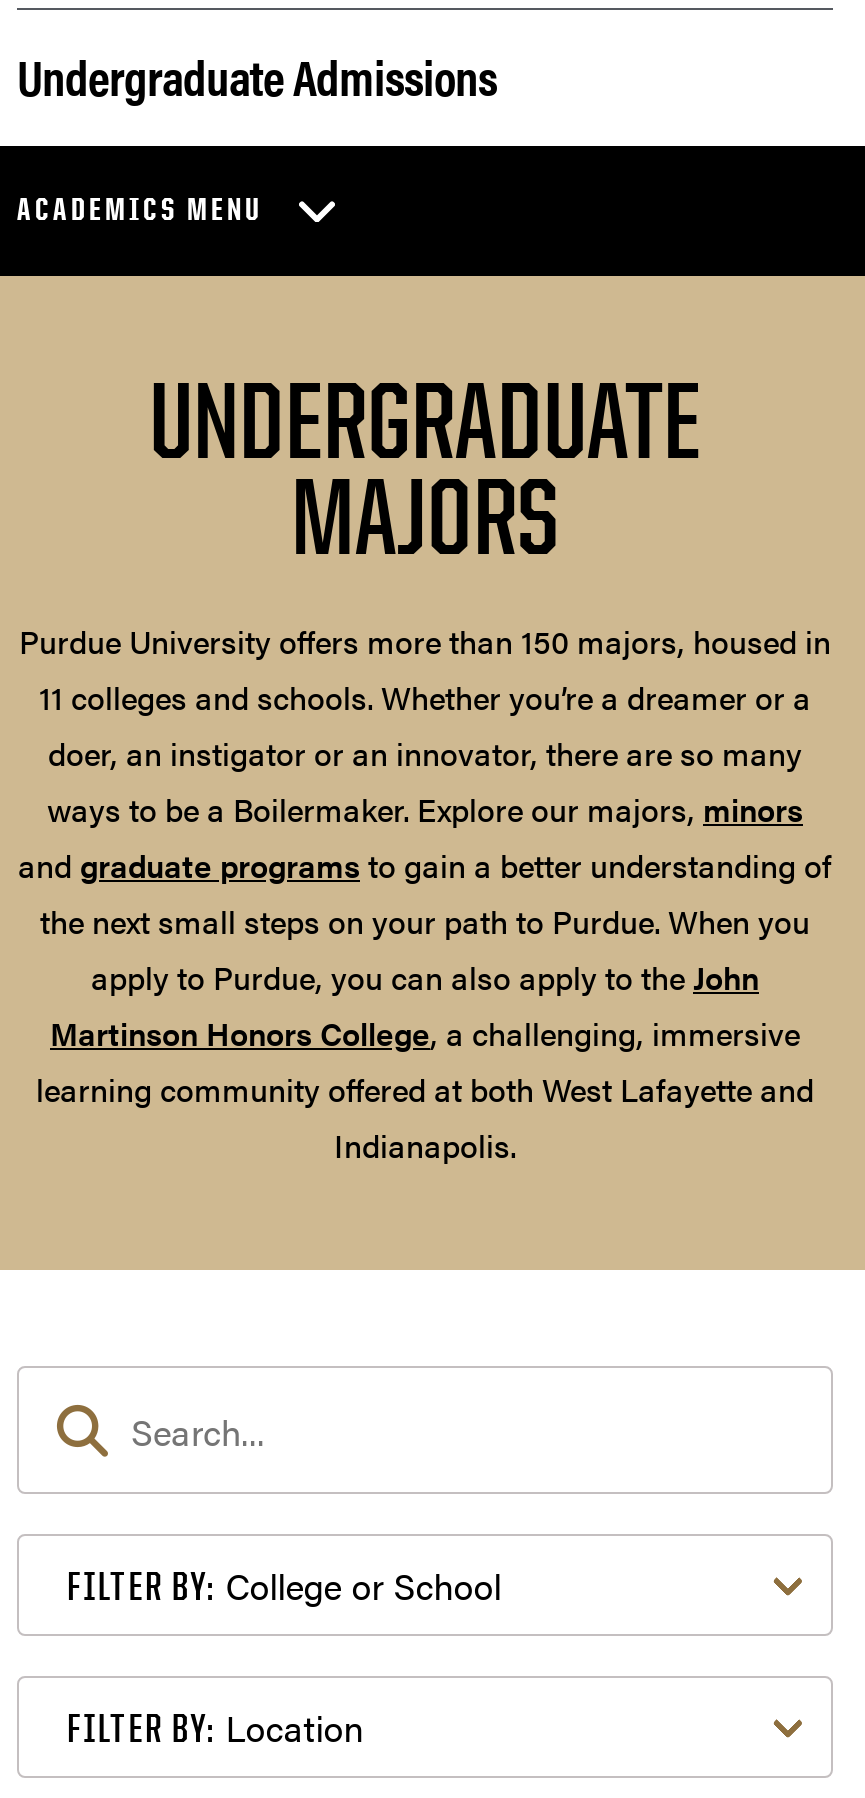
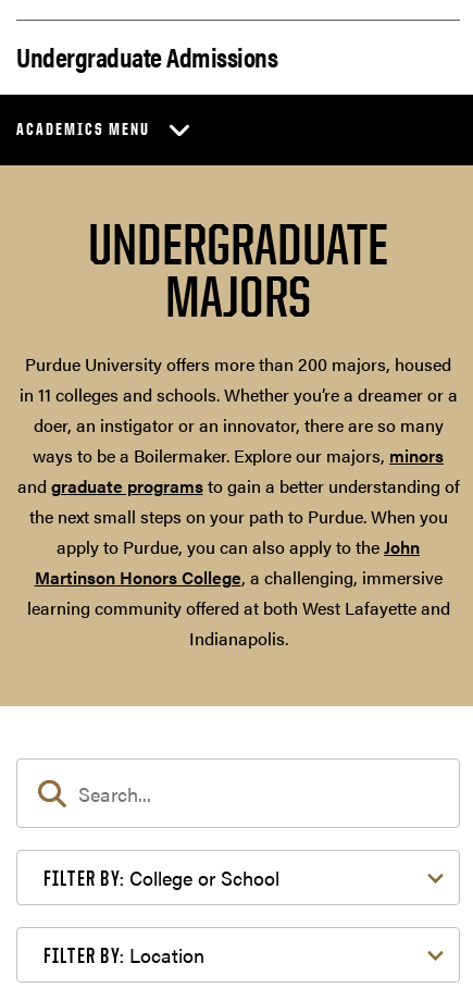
- Purdue University offers more than 150 majors, housed in
- 11 colleges and schools. Whether you’re a dreamer or a
+ Purdue University offers more than 200 majors, housed
+ in 11 colleges and schools. Whether you’re a dreamer or a
